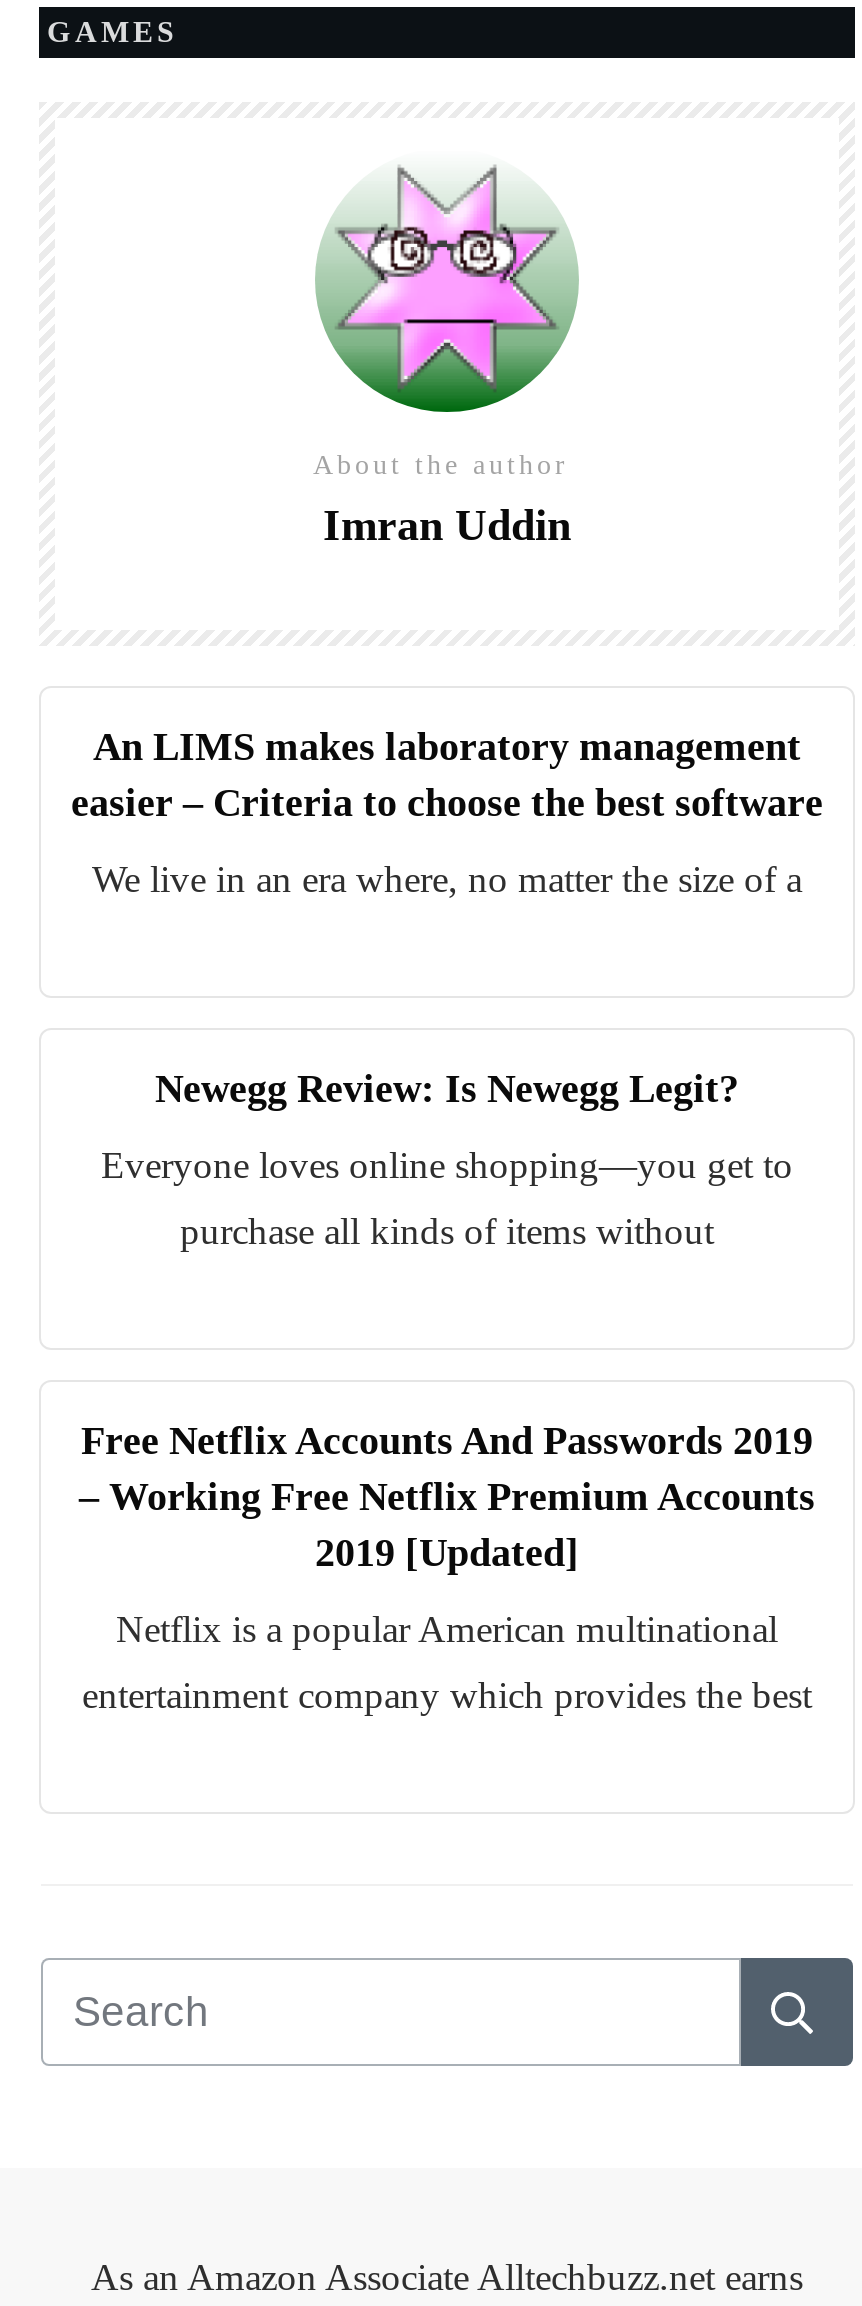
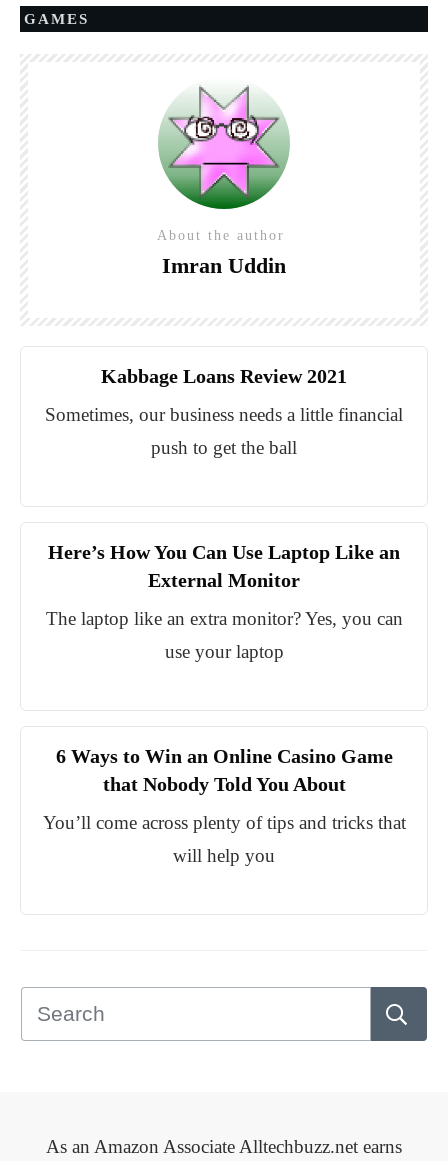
- An LIMS makes laboratory management
- easier – Criteria to choose the best software
- We live in an era where, no matter the size of a
+ Kabbage Loans Review 2021
+ Sometimes, our business needs a little financial
+ push to get the ball

- Newegg Review: Is Newegg Legit?
- Everyone loves online shopping—you get to
- purchase all kinds of items without
+ Here’s How You Can Use Laptop Like an
+ External Monitor
+ The laptop like an extra monitor? Yes, you can
+ use your laptop

- Free Netflix Accounts And Passwords 2019
- – Working Free Netflix Premium Accounts
- 2019 [Updated]
- Netflix is a popular American multinational
- entertainment company which provides the best
+ 6 Ways to Win an Online Casino Game
+ that Nobody Told You About
+ You’ll come across plenty of tips and tricks that
+ will help you
